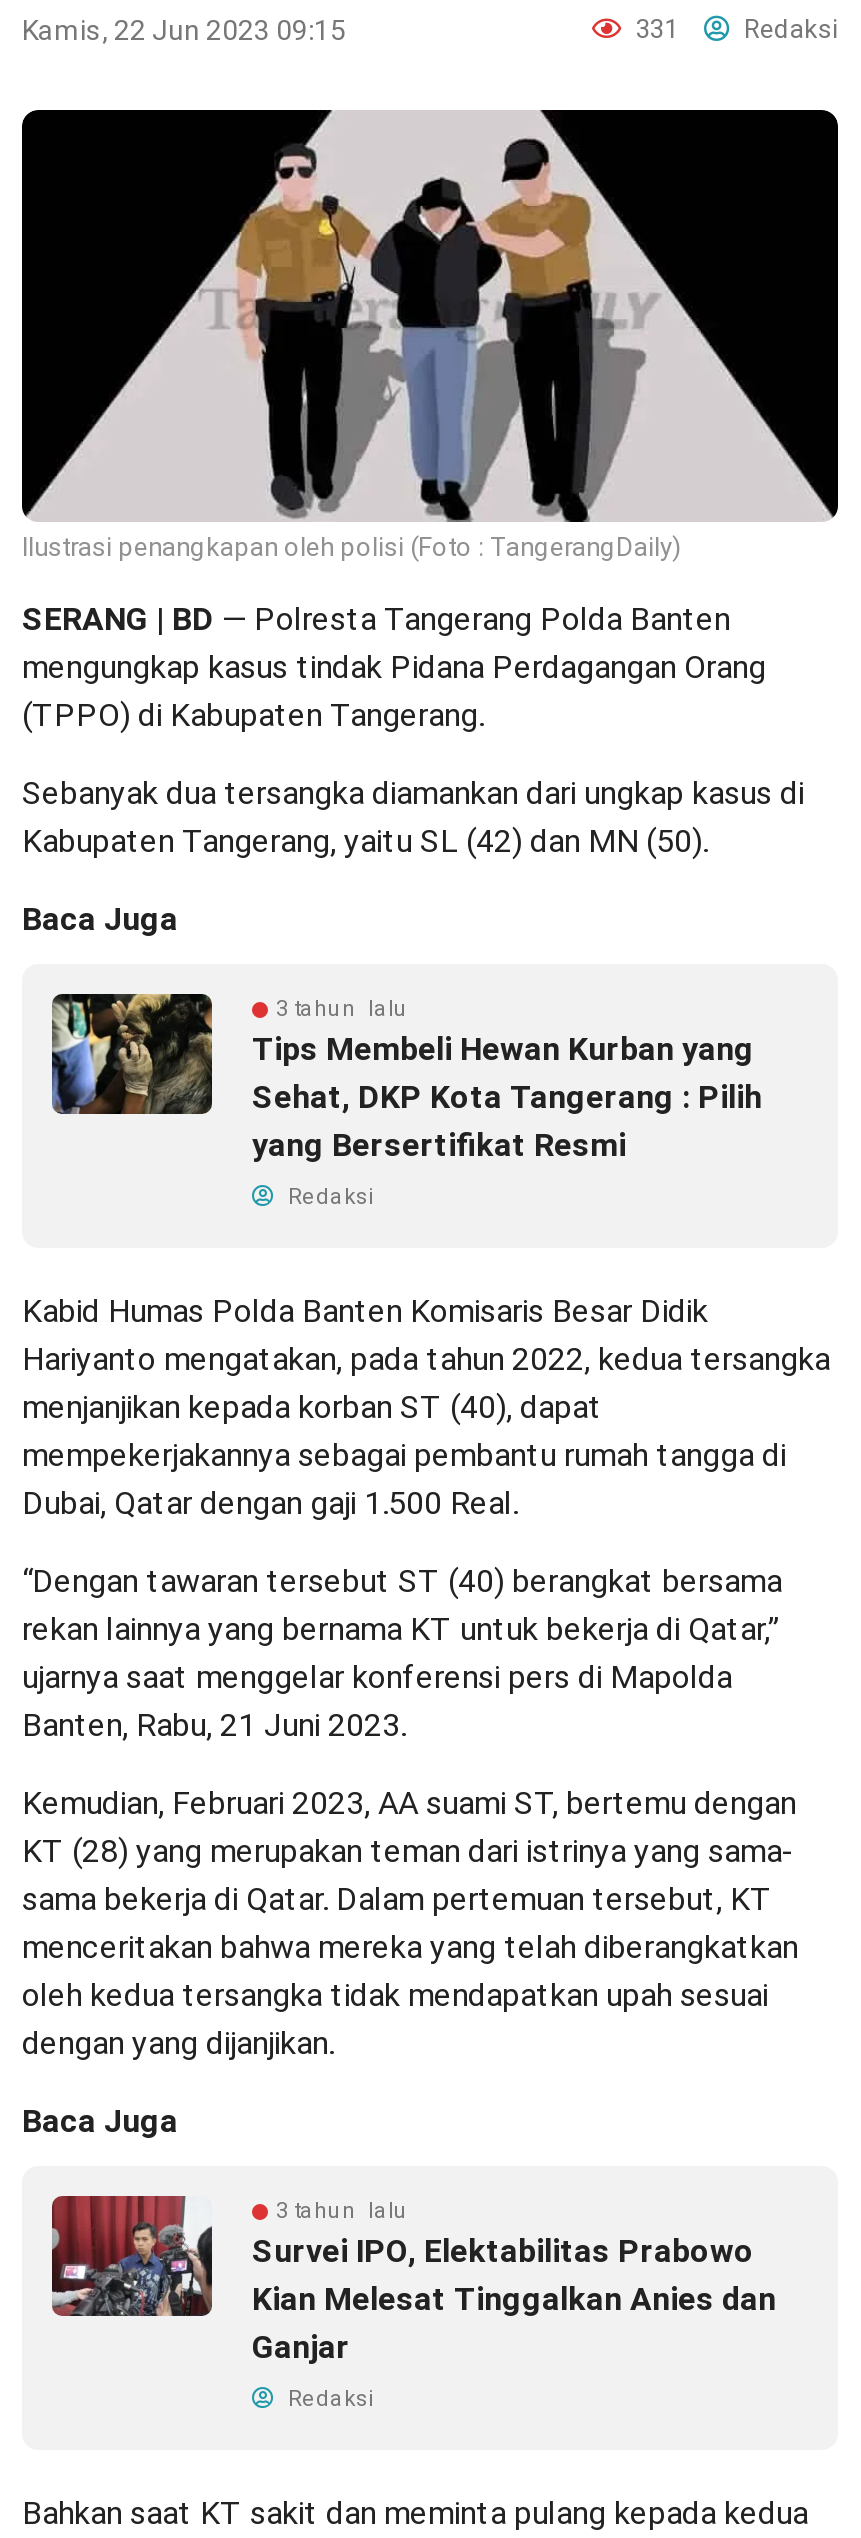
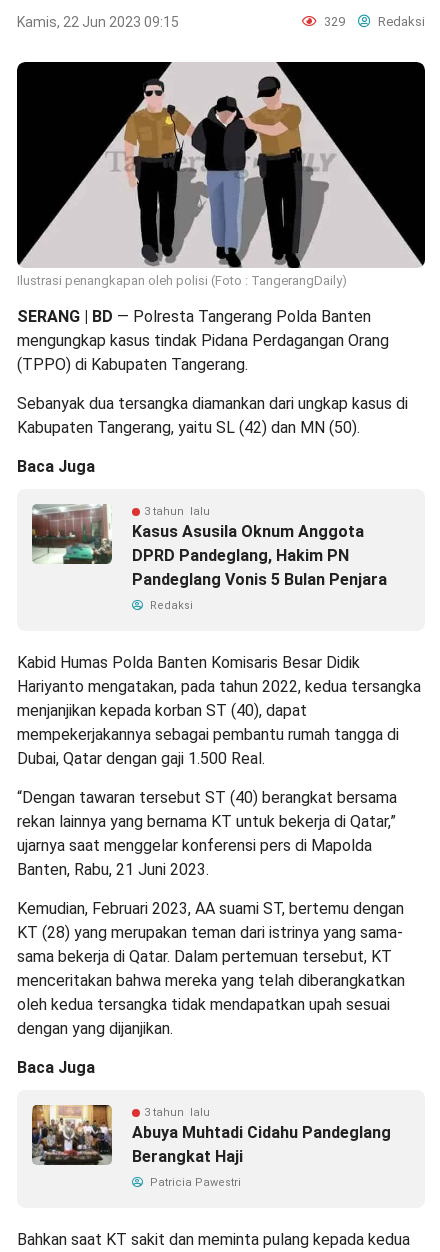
- 331 Redaksi
+ 329 Redaksi

- [image]
- Tips Membeli Hewan Kurban yang
- Sehat, DKP Kota Tangerang : Pilih
- yang Bersertifikat Resmi
+ [image]
+ Kasus Asusila Oknum Anggota
+ DPRD Pandeglang, Hakim PN
+ Pandeglang Vonis 5 Bulan Penjara

- [image]
- Survei IPO, Elektabilitas Prabowo
- Kian Melesat Tinggalkan Anies dan
- Ganjar
+ [image]
+ Abuya Muhtadi Cidahu Pandeglang
+ Berangkat Haji

- Redaksi
+ Patricia Pawestri
